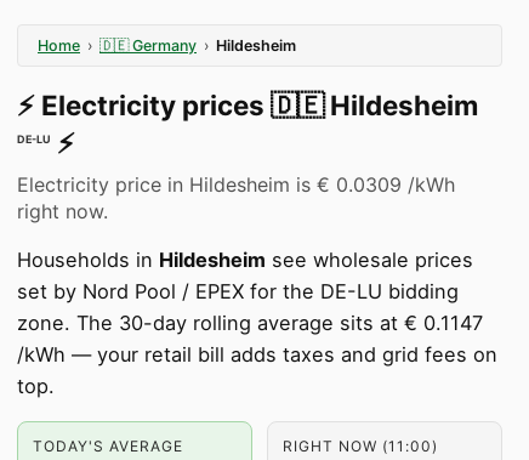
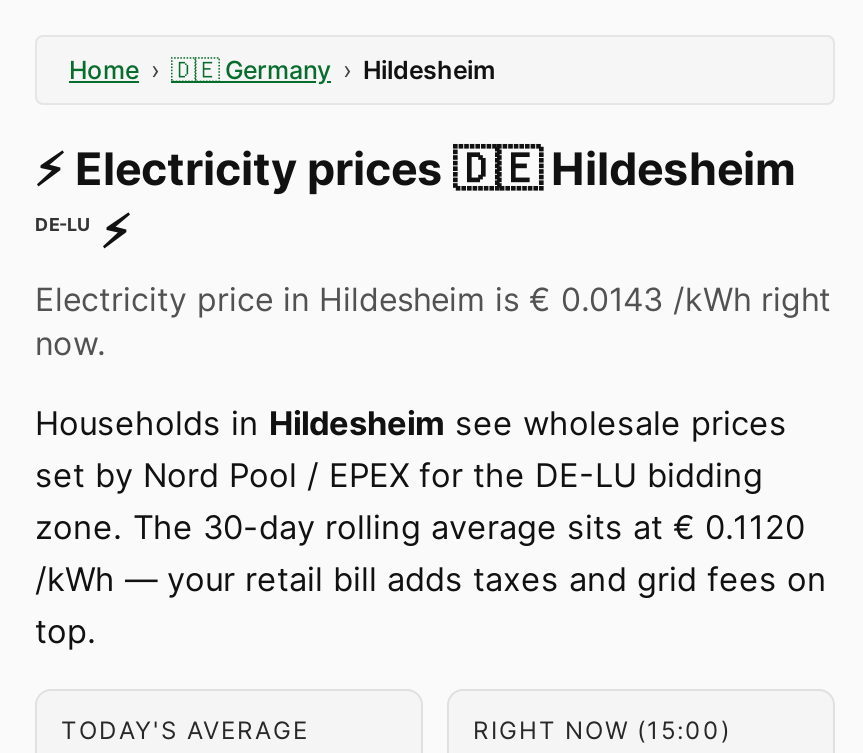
- Electricity price in Hildesheim is € 0.0309 /kWh
- right now.
+ Electricity price in Hildesheim is € 0.0143 /kWh right
+ now.

- zone. The 30-day rolling average sits at € 0.1147
+ zone. The 30-day rolling average sits at € 0.1120

- RIGHT NOW (11:00)
+ RIGHT NOW (15:00)
